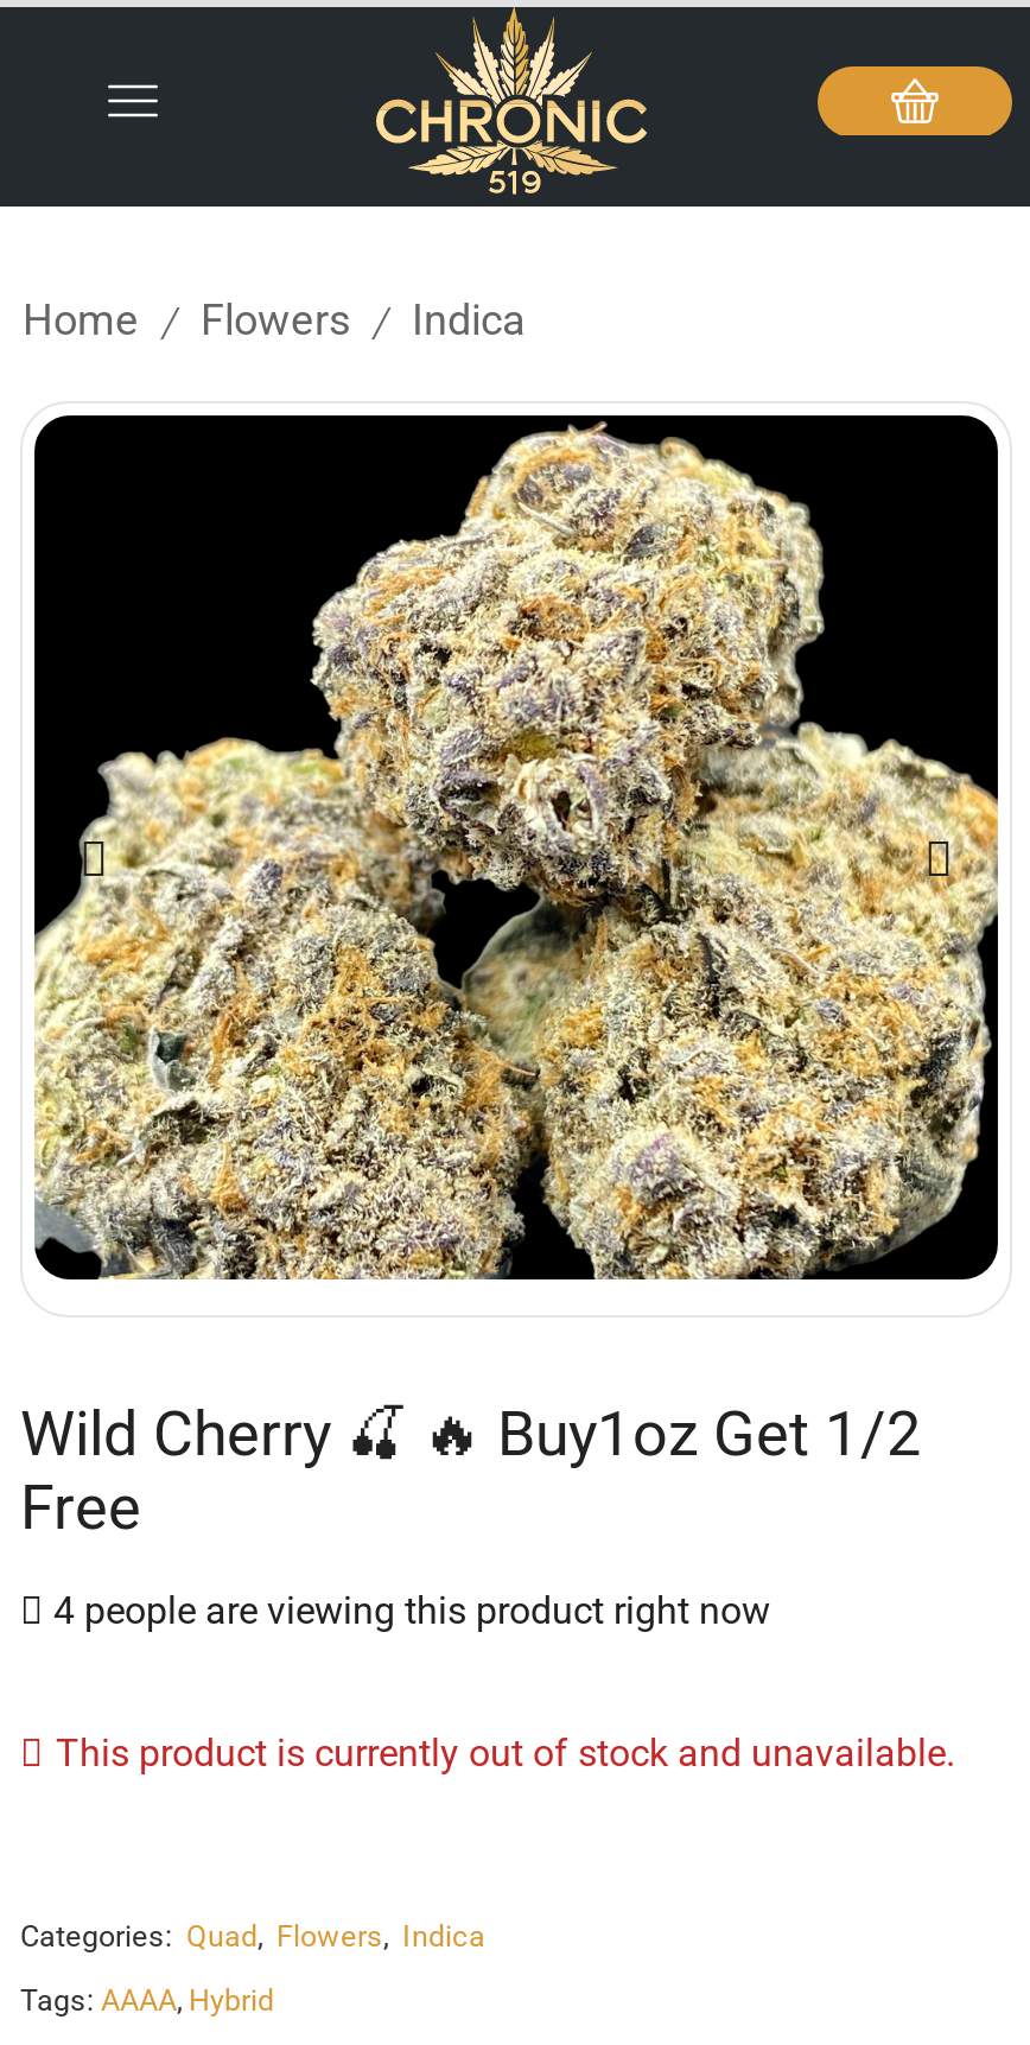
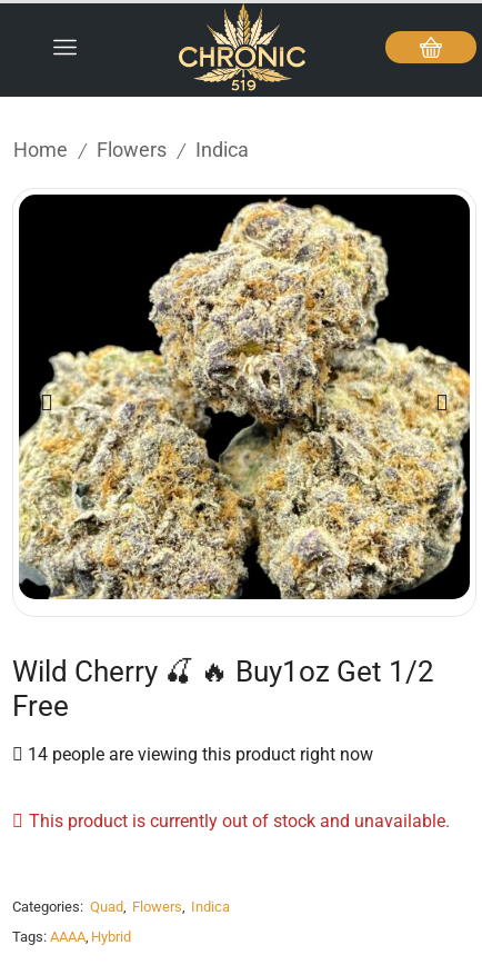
- 4 people are viewing this product right now
+ 14 people are viewing this product right now
